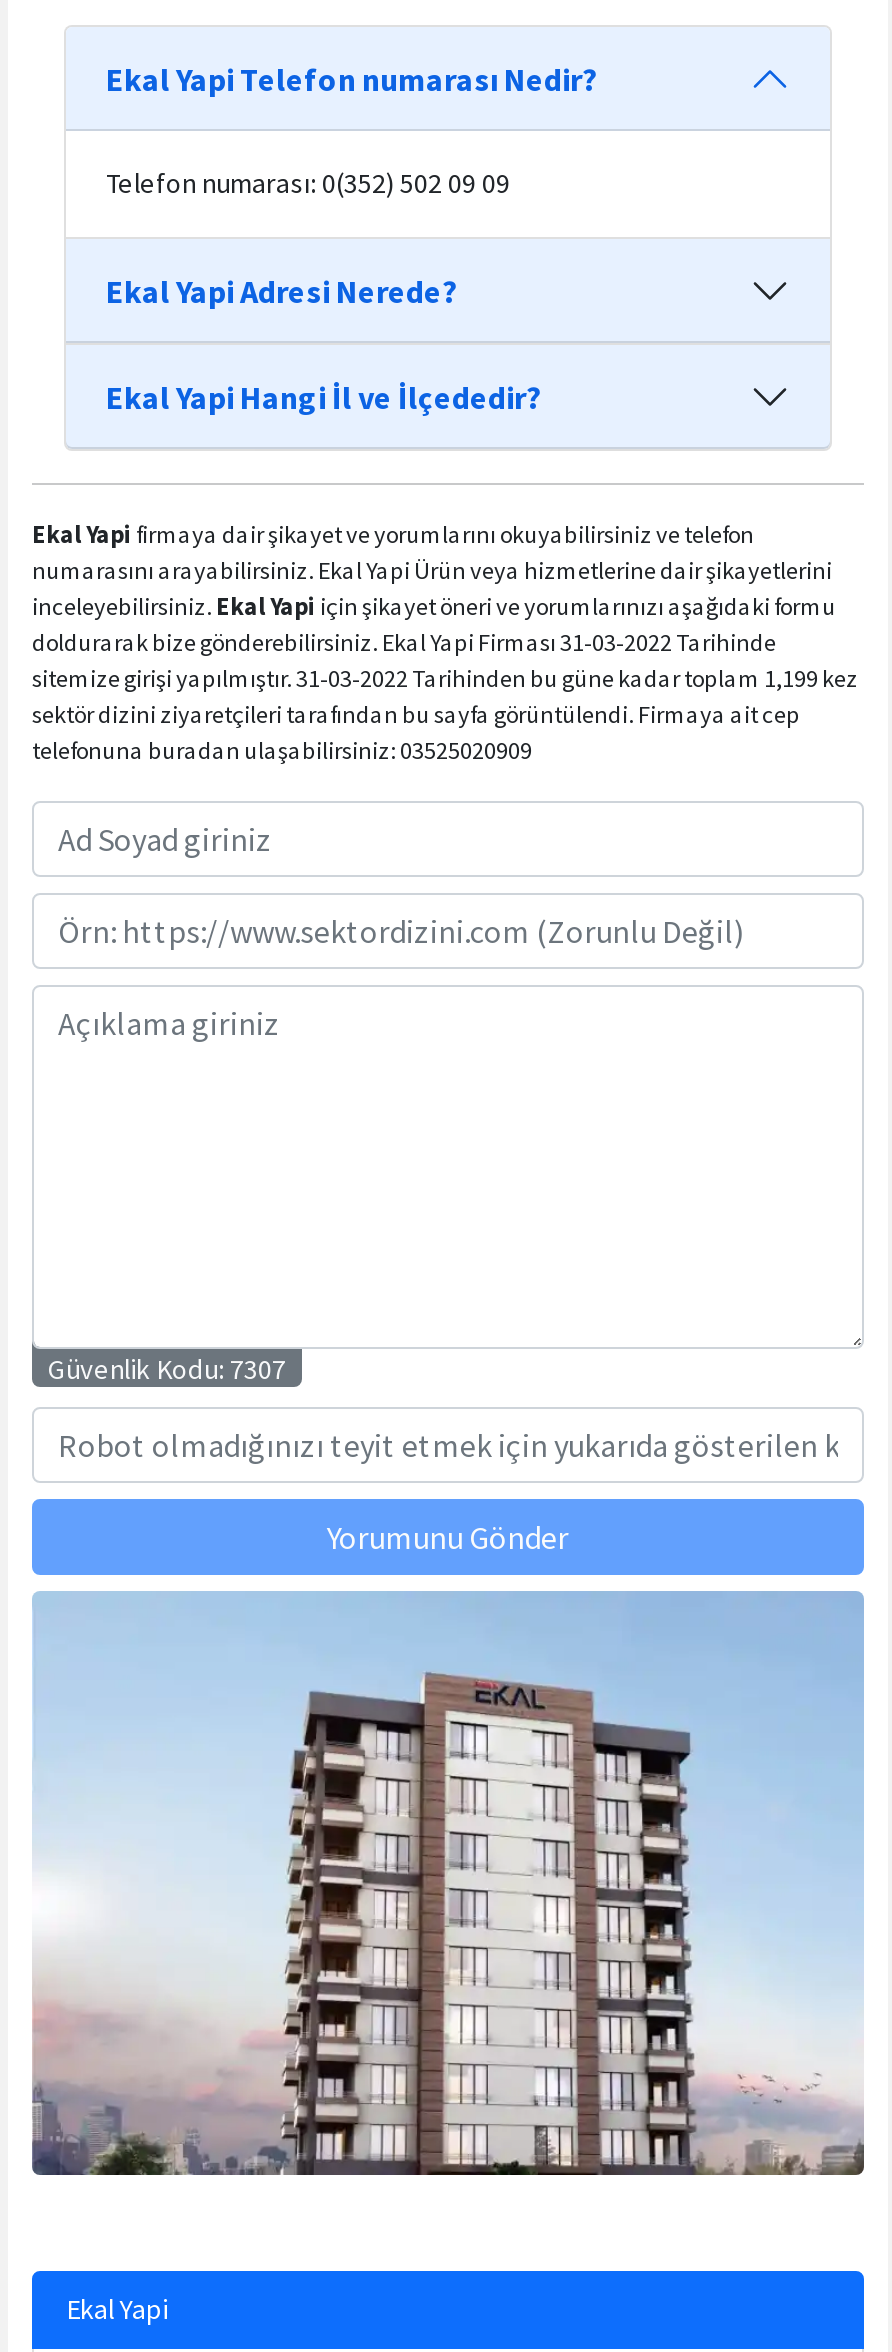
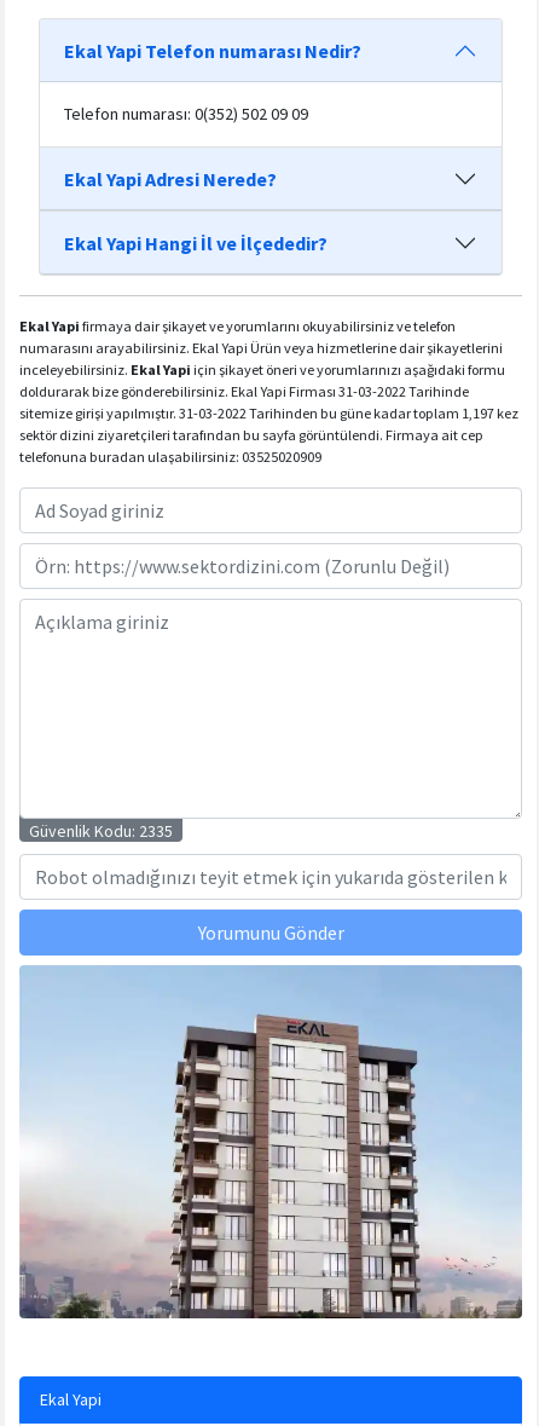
- sitemize girişi yapılmıştır. 31-03-2022 Tarihinden bu güne kadar toplam 1,199 kez
+ sitemize girişi yapılmıştır. 31-03-2022 Tarihinden bu güne kadar toplam 1,197 kez

- Güvenlik Kodu: 7307
+ Güvenlik Kodu: 2335
